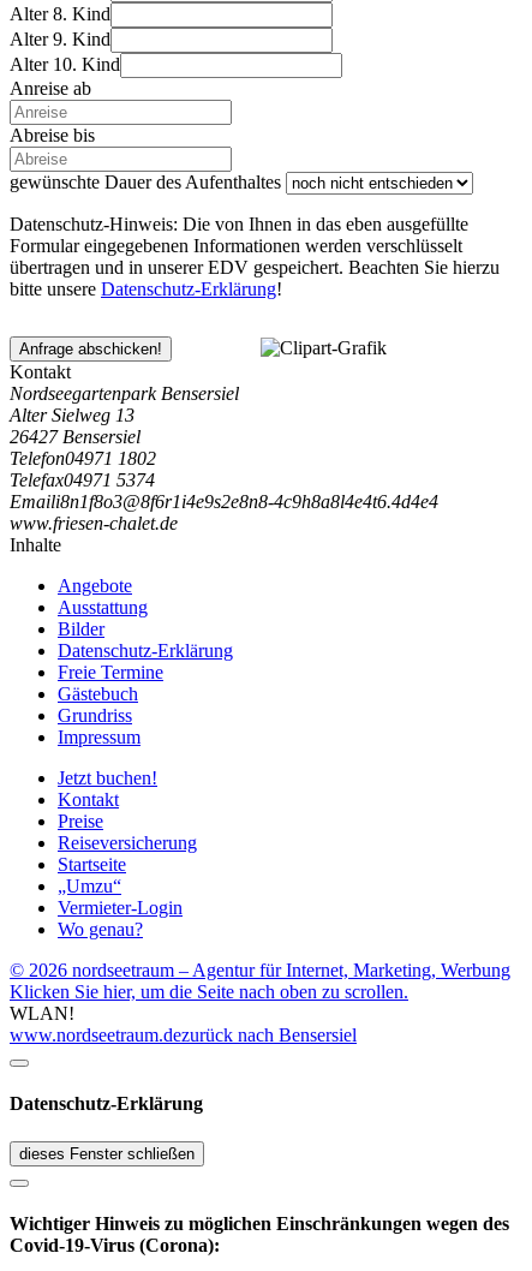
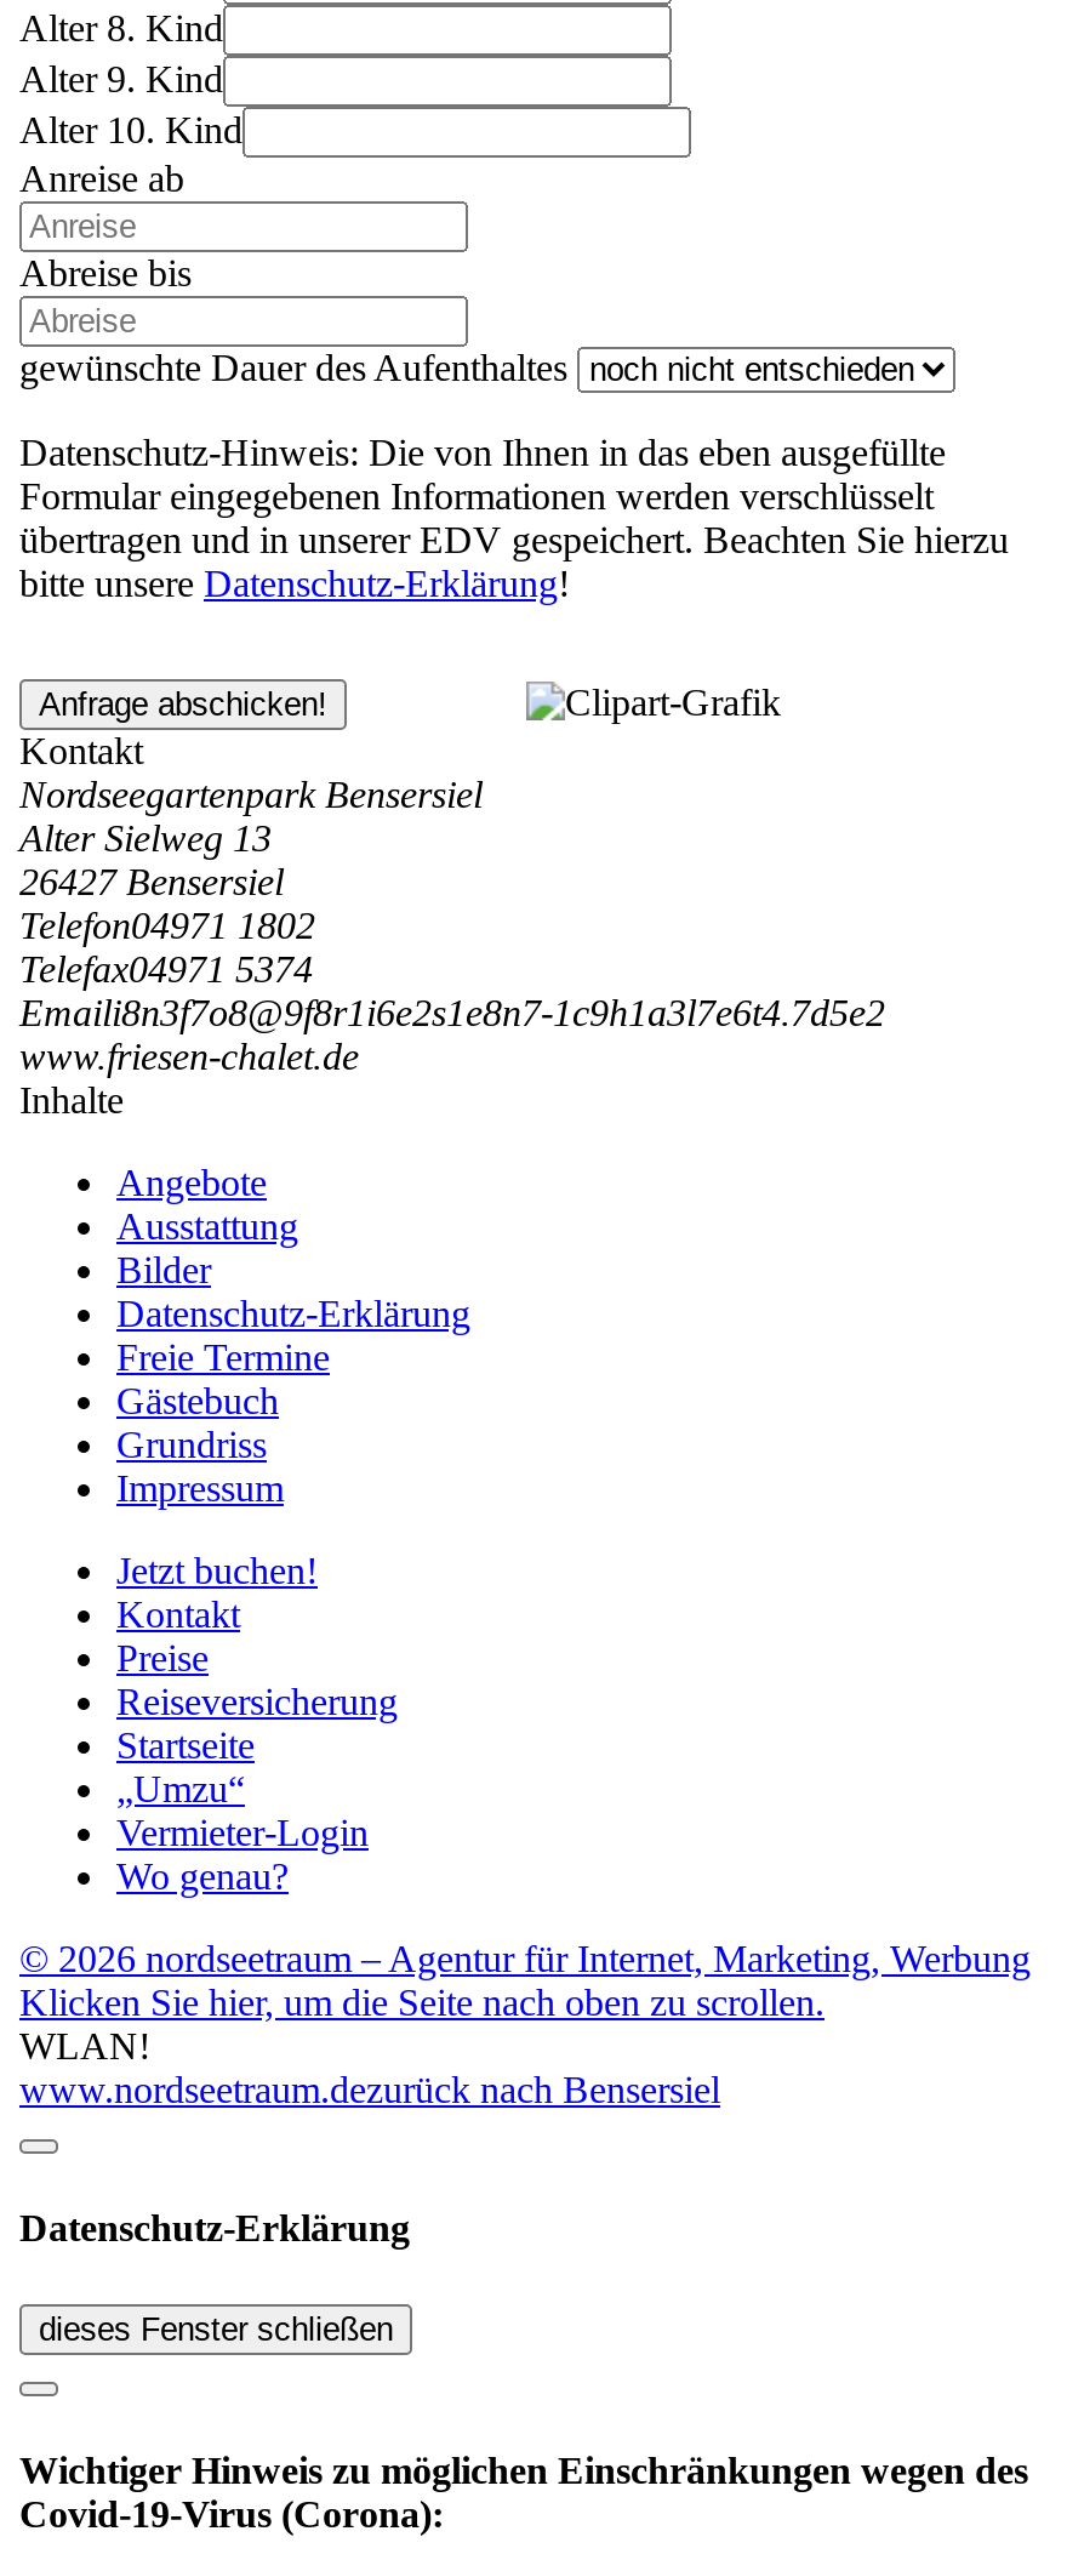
- Emaili8n1f8o3@8f6r1 i 4e9s2e8n8-4c9h8a8l4e4t6. 4d4e4
+ Emaili8n3f7o8@9f8r1 i 6e2s1e8n7-1c9h1a3l7e6t4. 7d5e2
